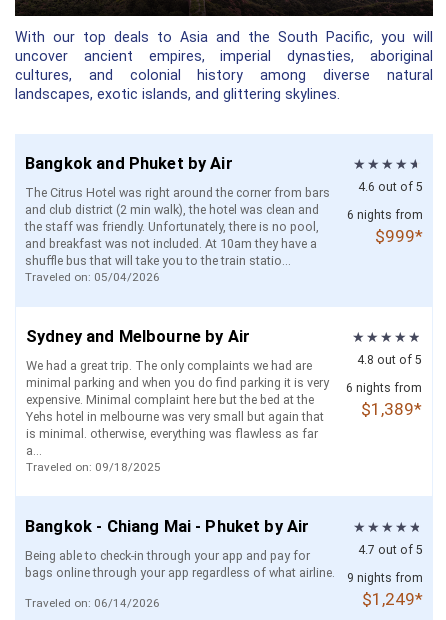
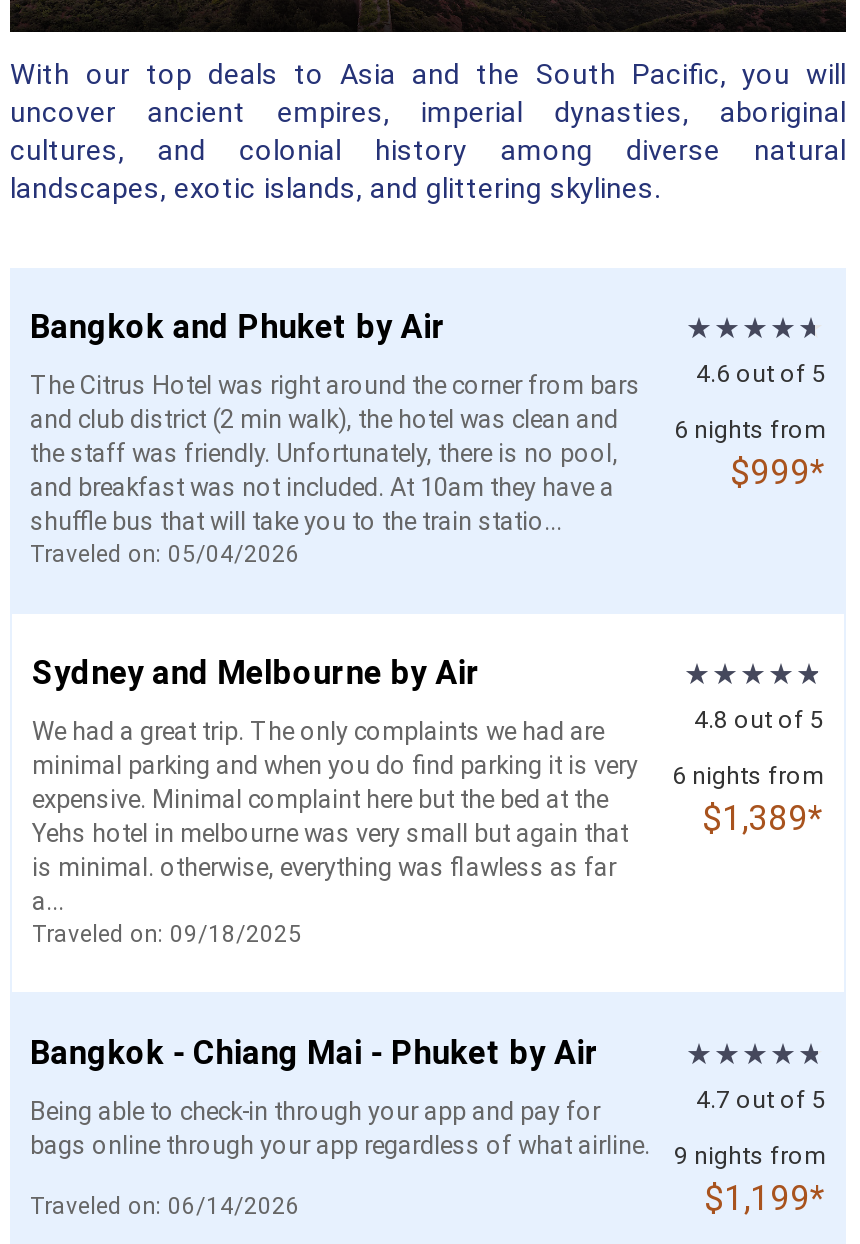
- $1,249*
+ $1,199*
